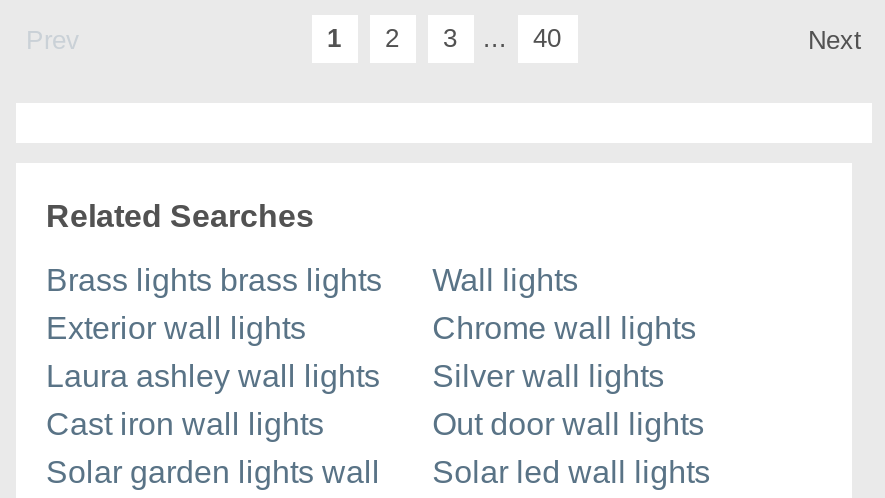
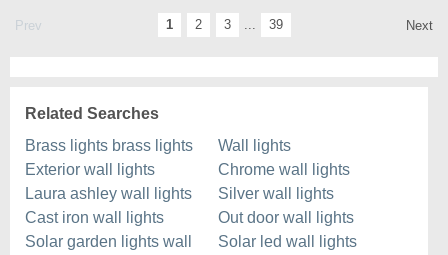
- 40
+ 39
